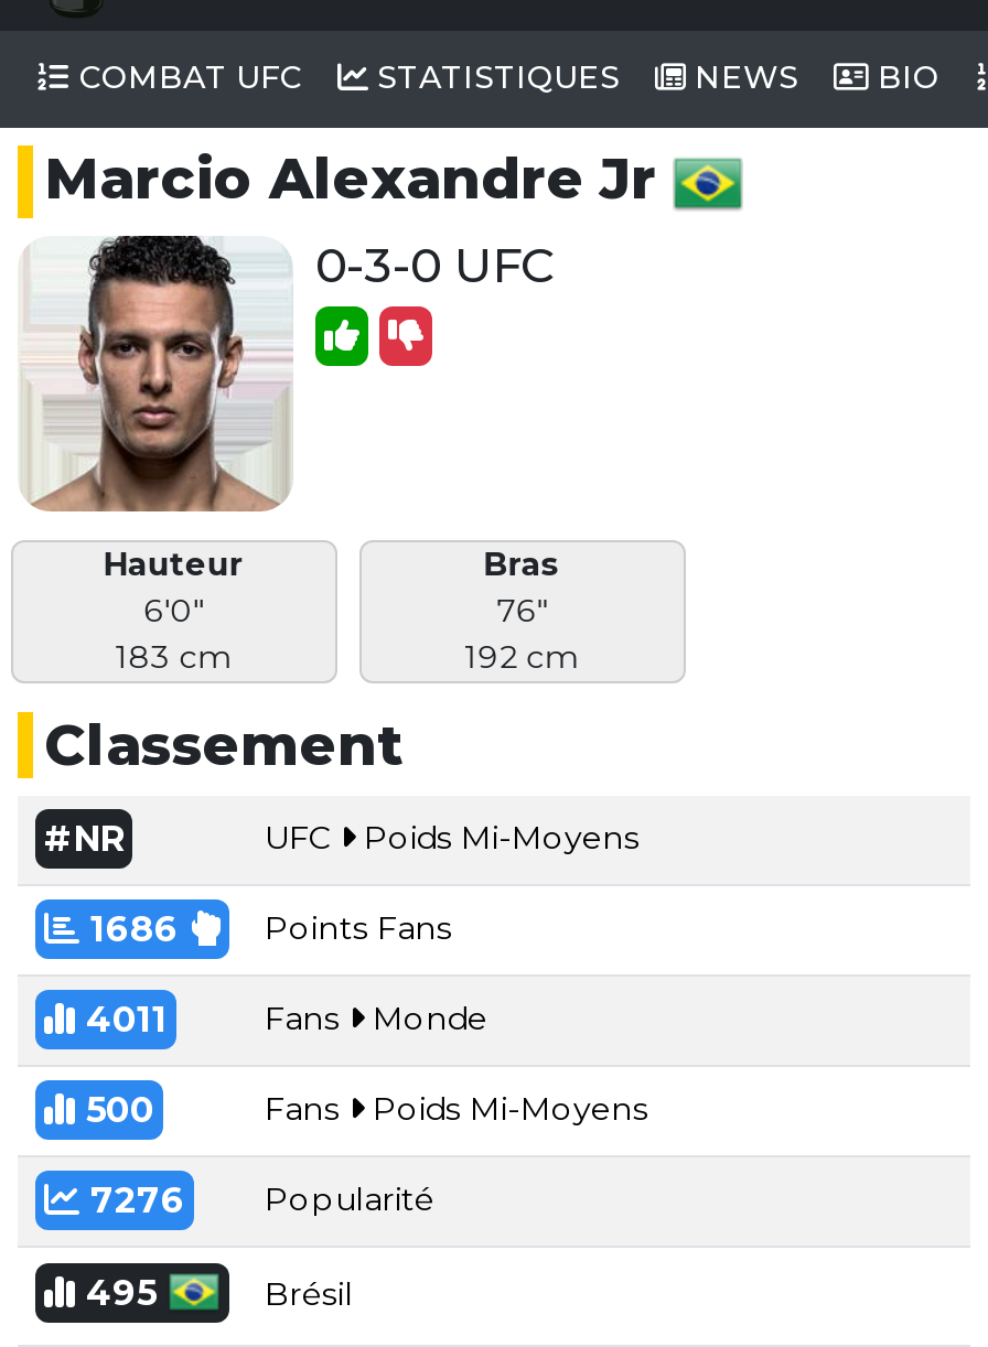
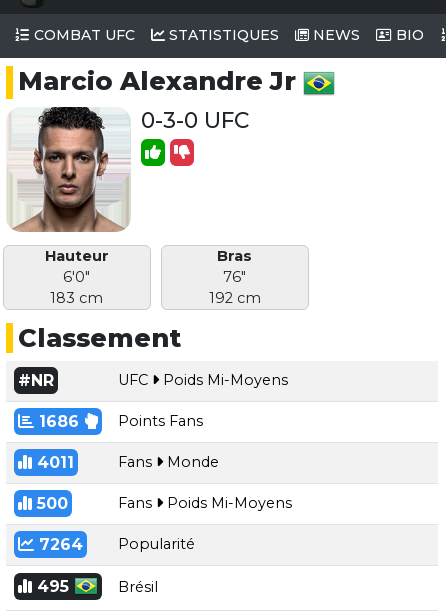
- 7276 Popularité
+ 7264 Popularité
